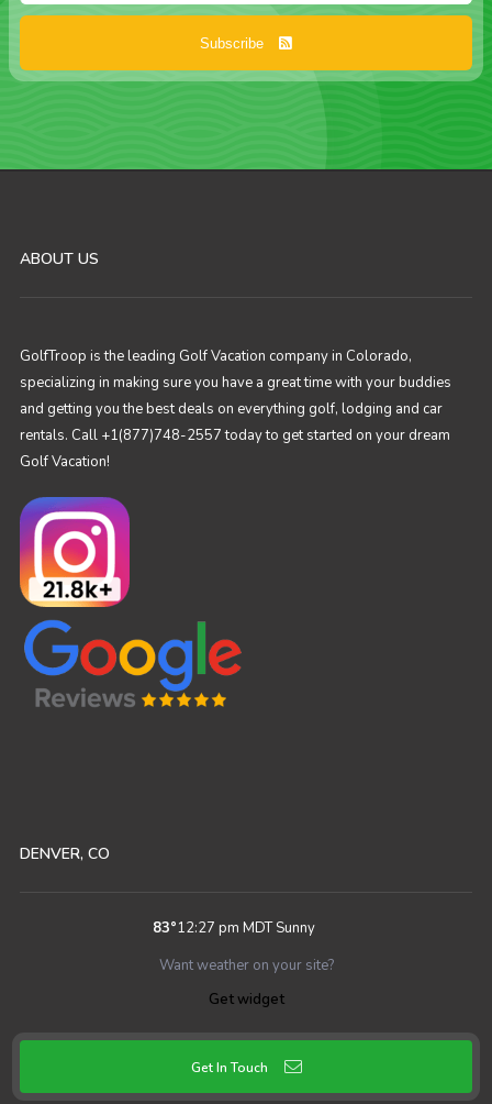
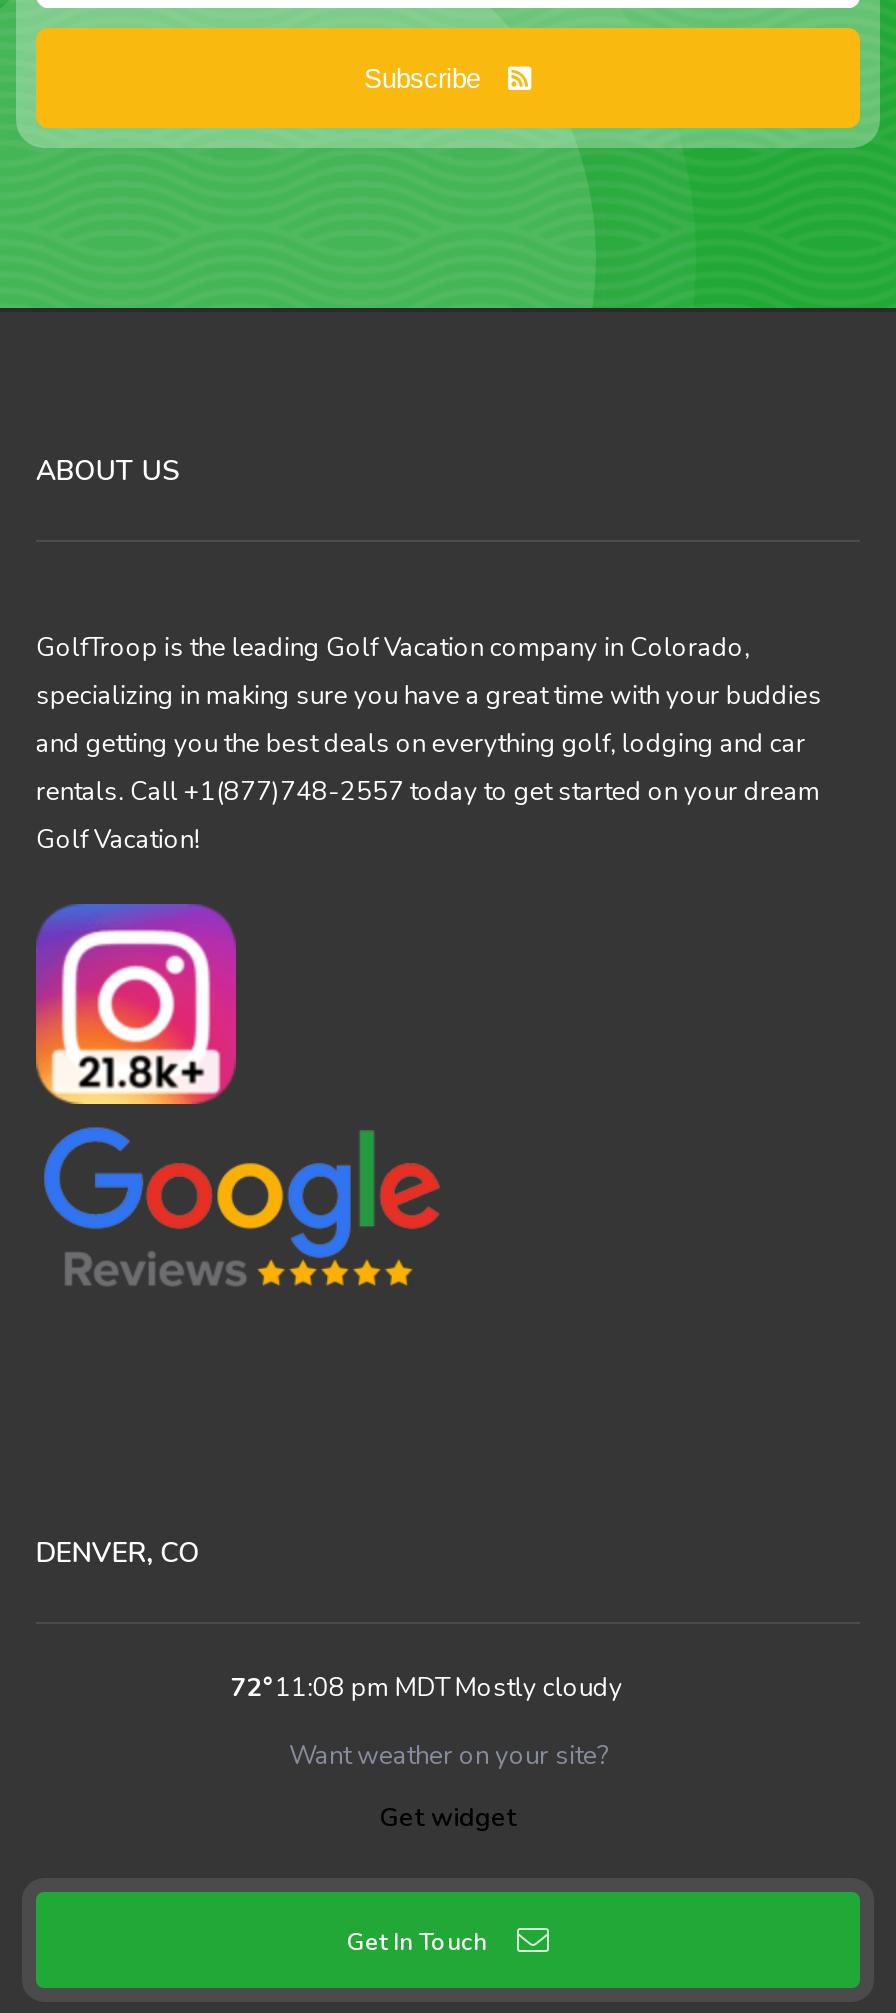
- 83°12:27 pm MDT Sunny
+ 72°11:08 pm MDT Mostly cloudy
